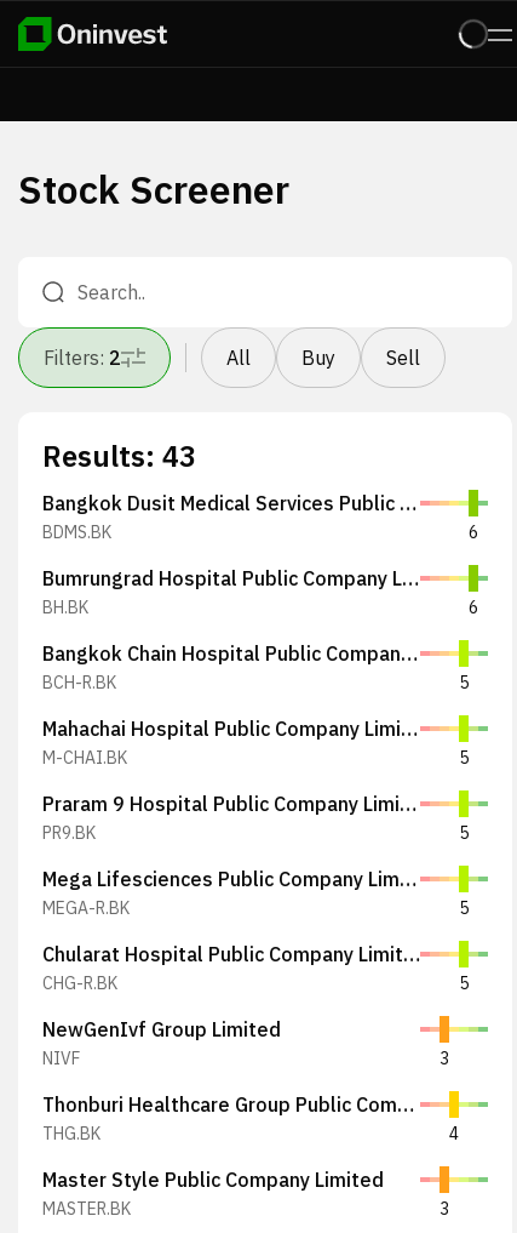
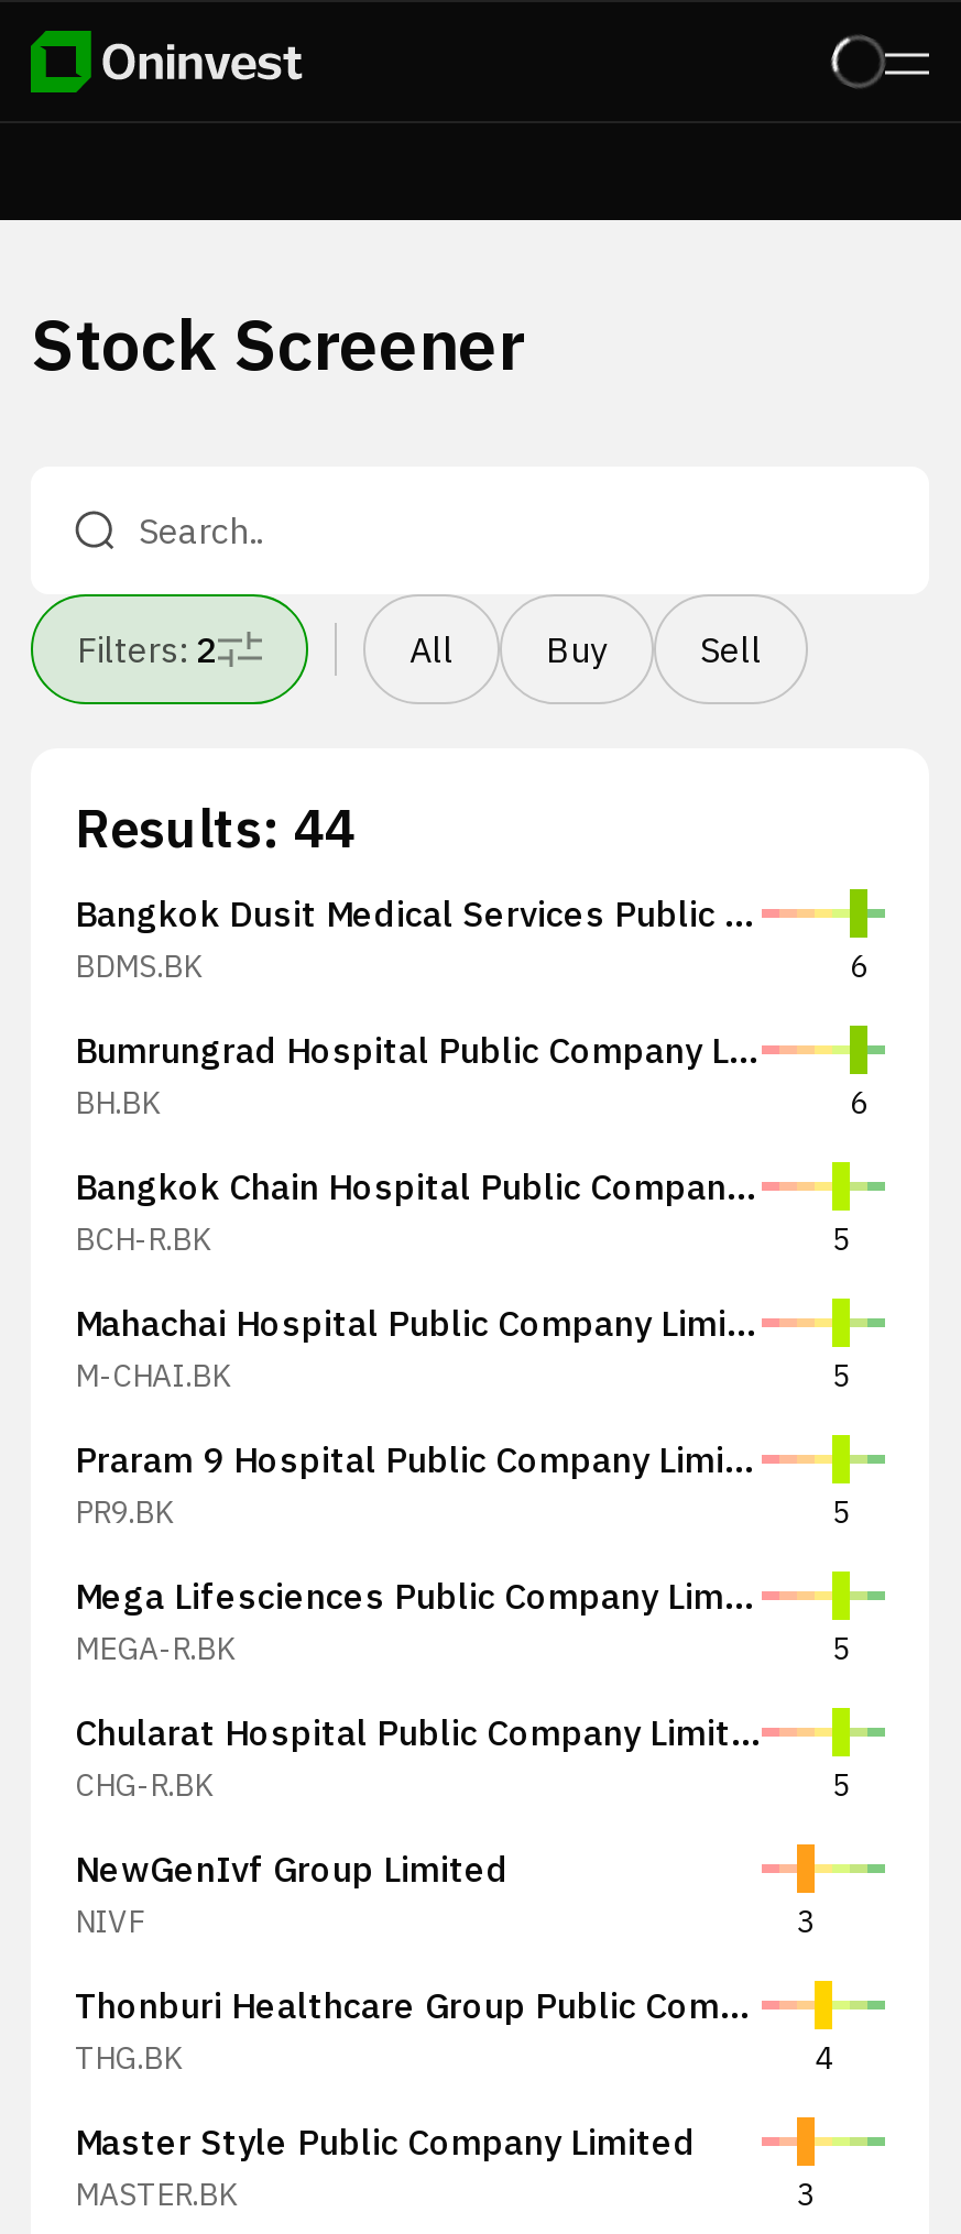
- Results: 43
+ Results: 44
